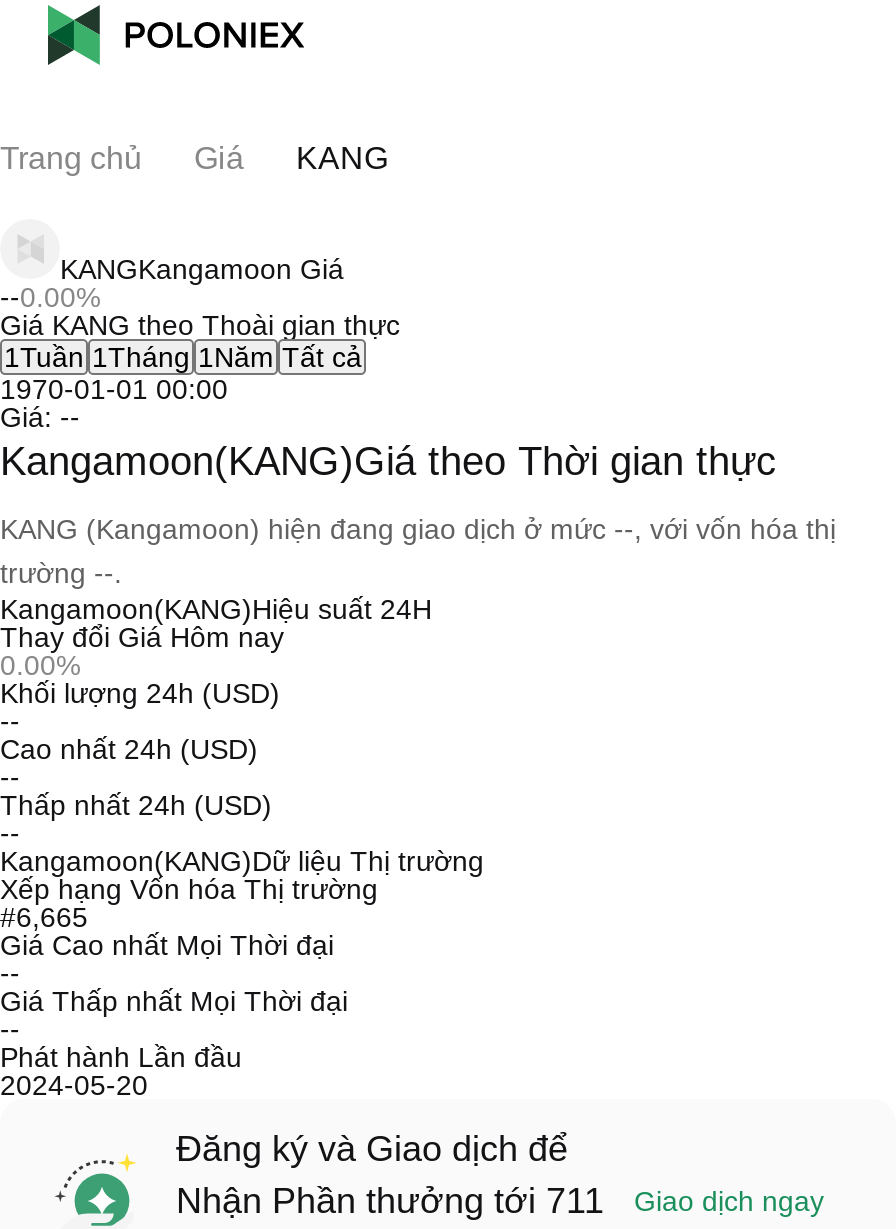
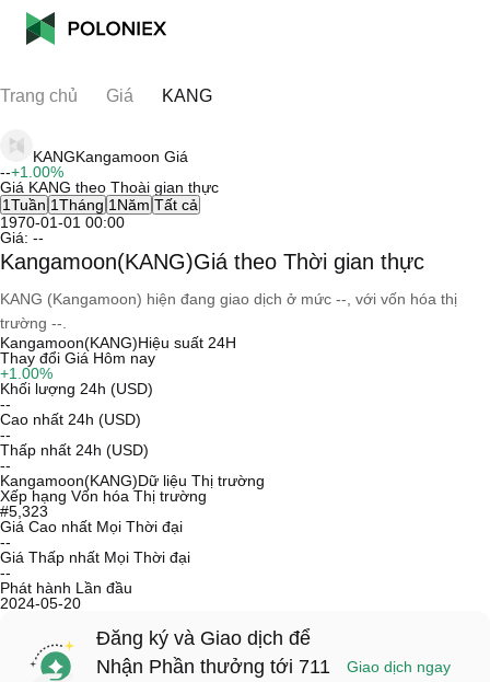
- --0.00%
+ --+1.00%

- 0.00%
+ +1.00%

- #6,665
+ #5,323
